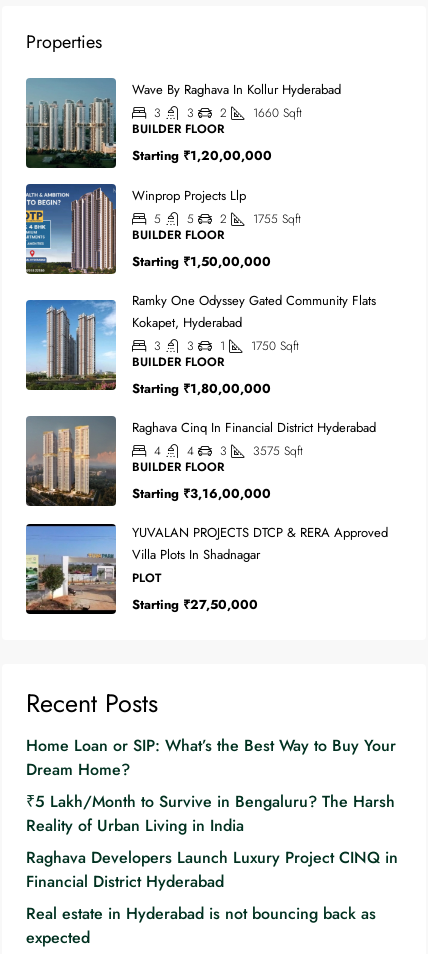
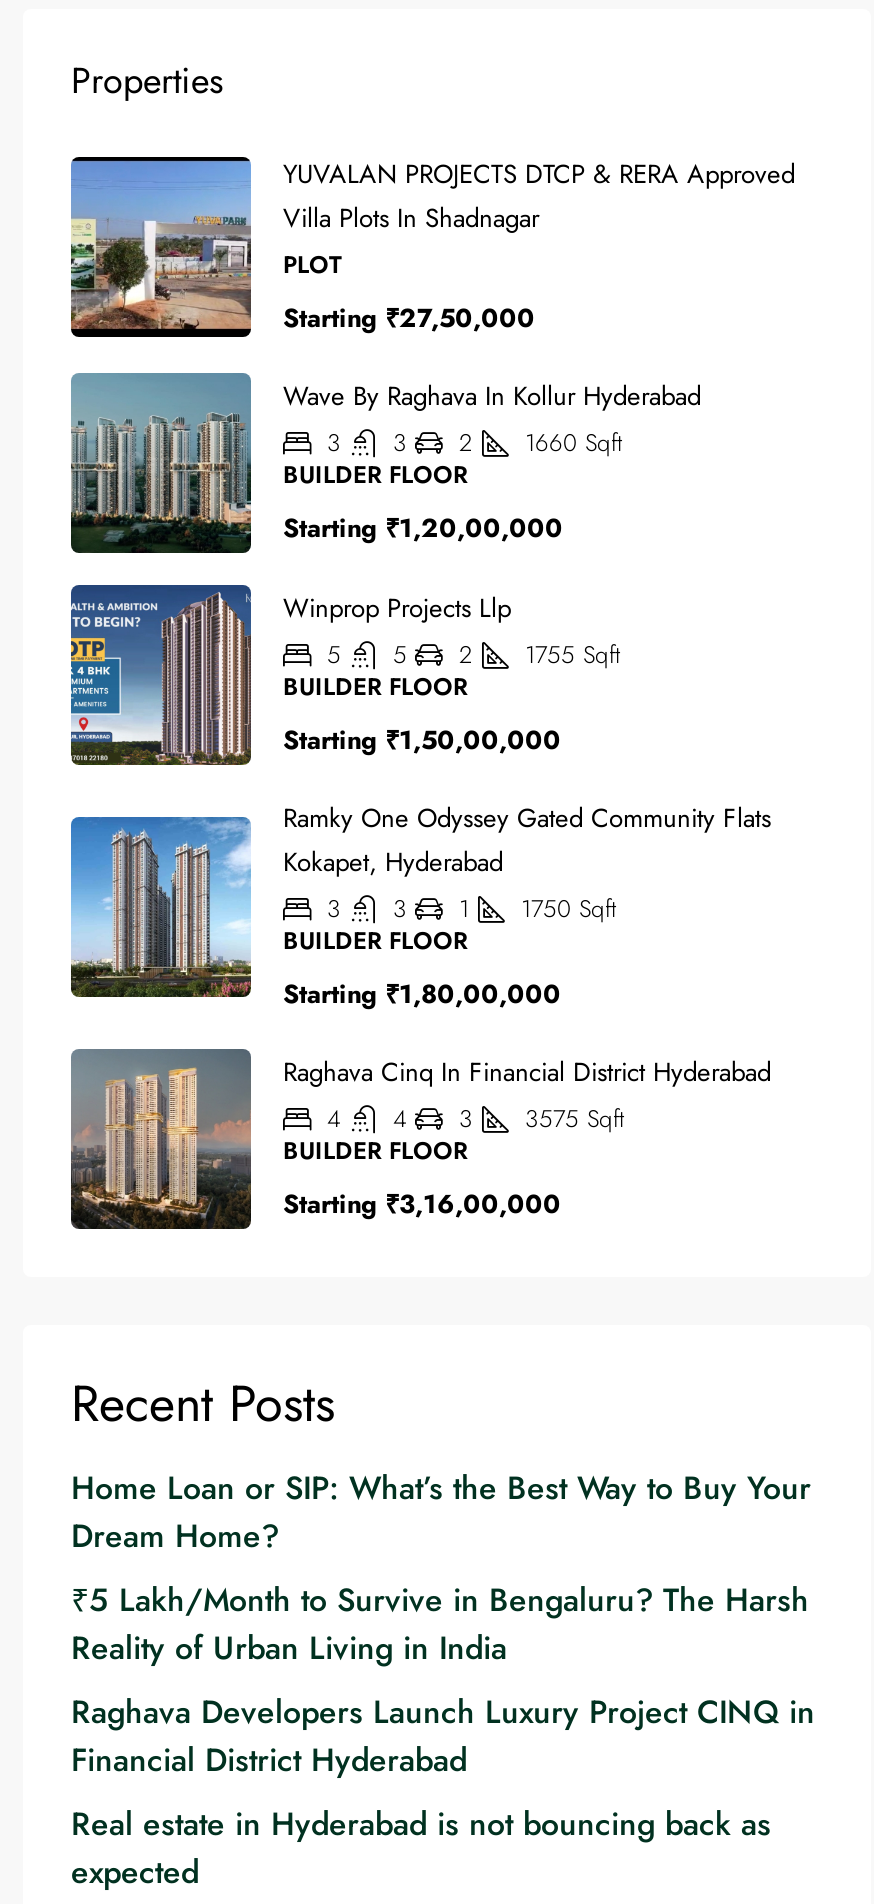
moved down: [image] | Wave By Raghava In Kollur Hyderabad | 3 | ... | BUILDER FLOOR | Starting ₹3,16,00,000

moved up: [image] | YUVALAN PROJECTS DTCP & RERA Approved | Villa Plots In Shadnagar | PLOT | Starting ₹27,50,000
